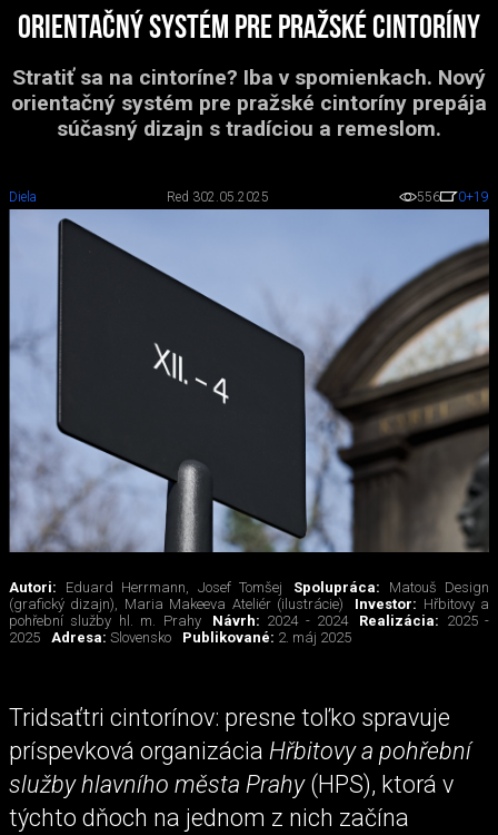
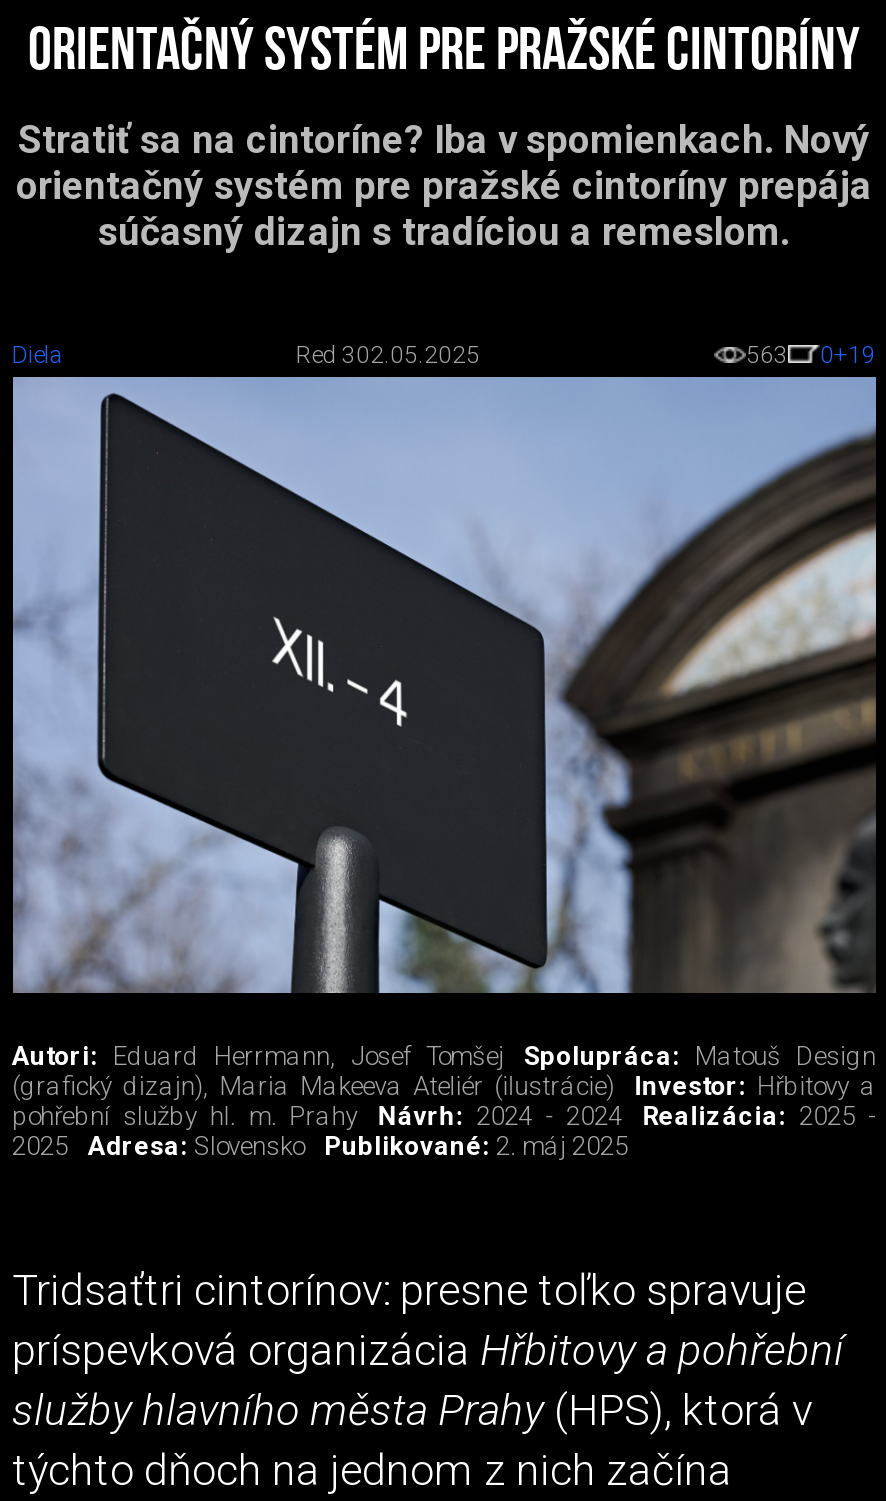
- 556 0+19
+ 563 0+19
